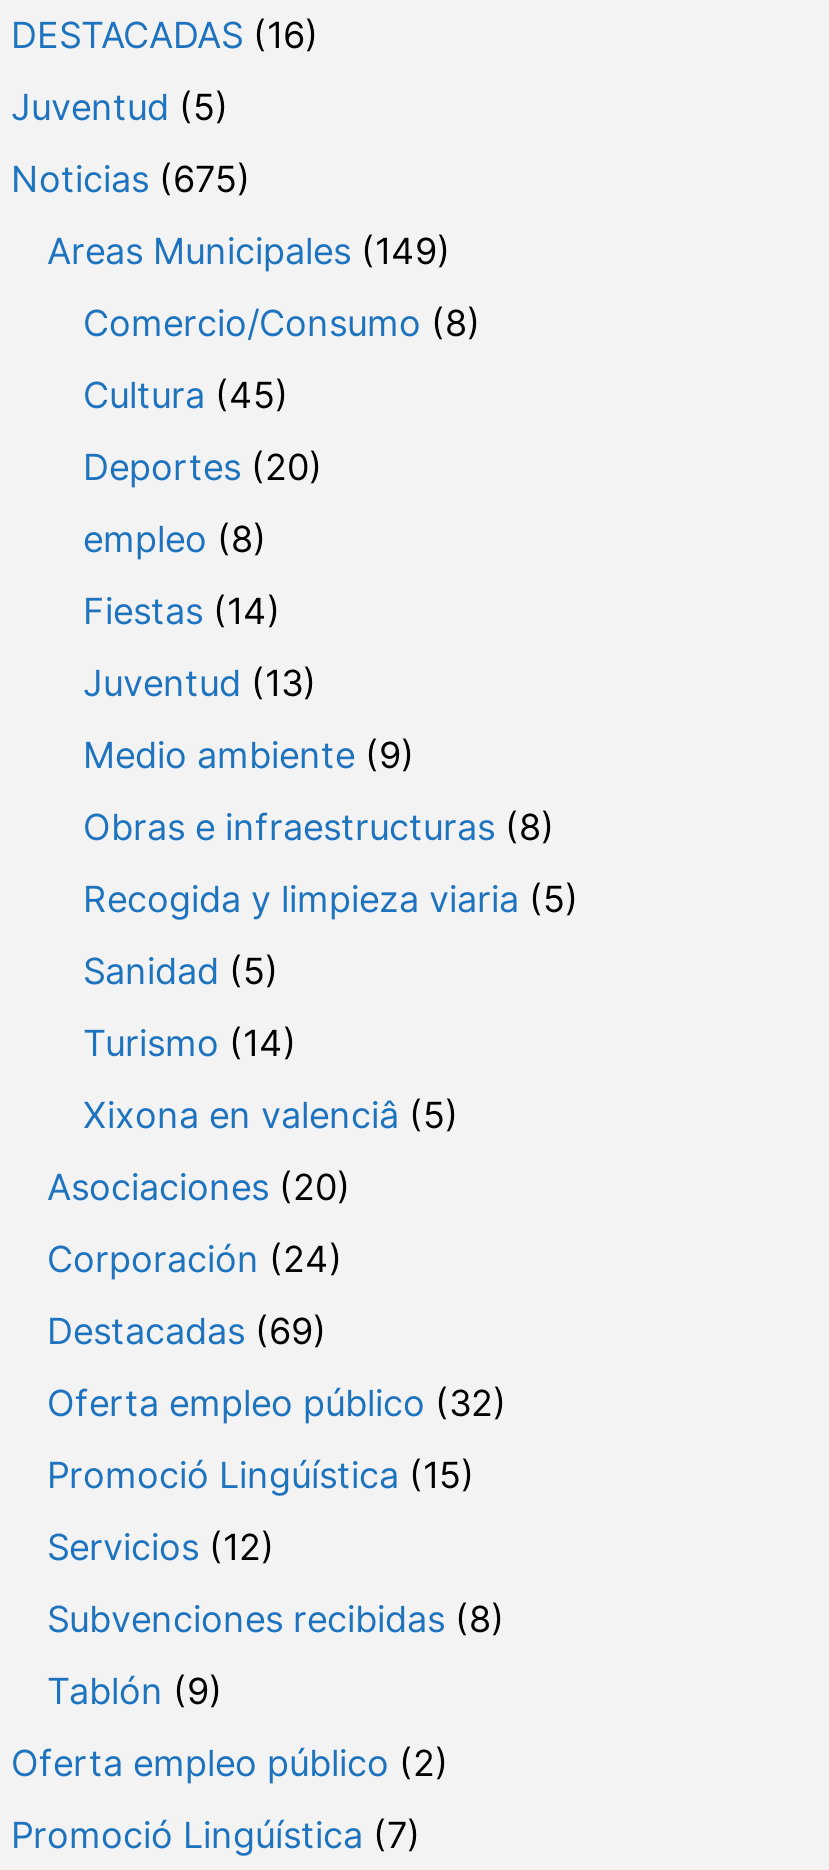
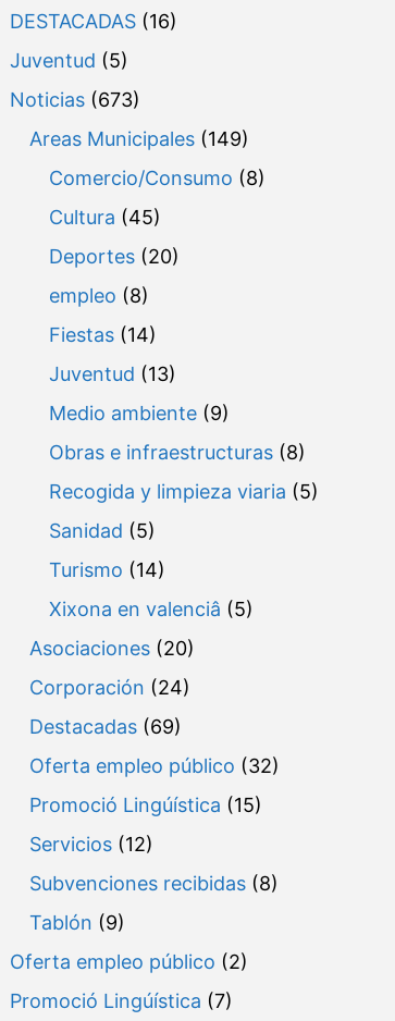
- Noticias (675)
+ Noticias (673)
